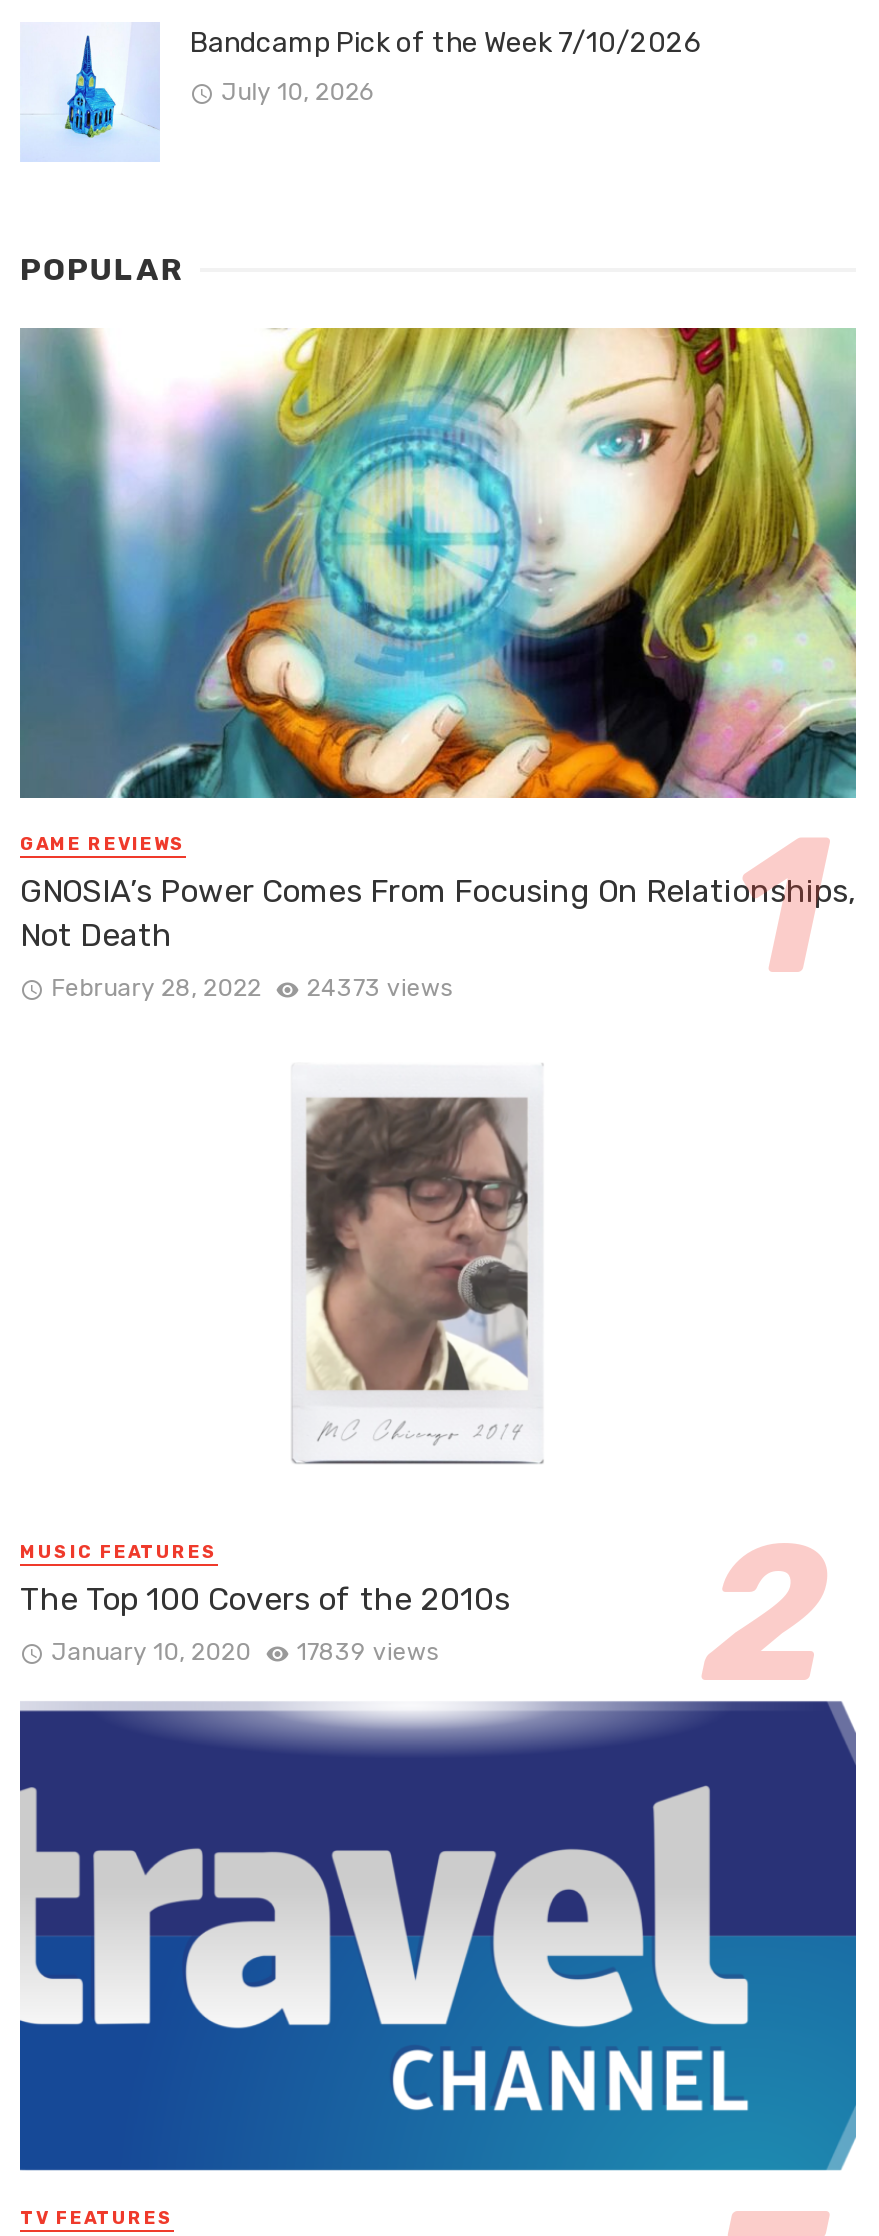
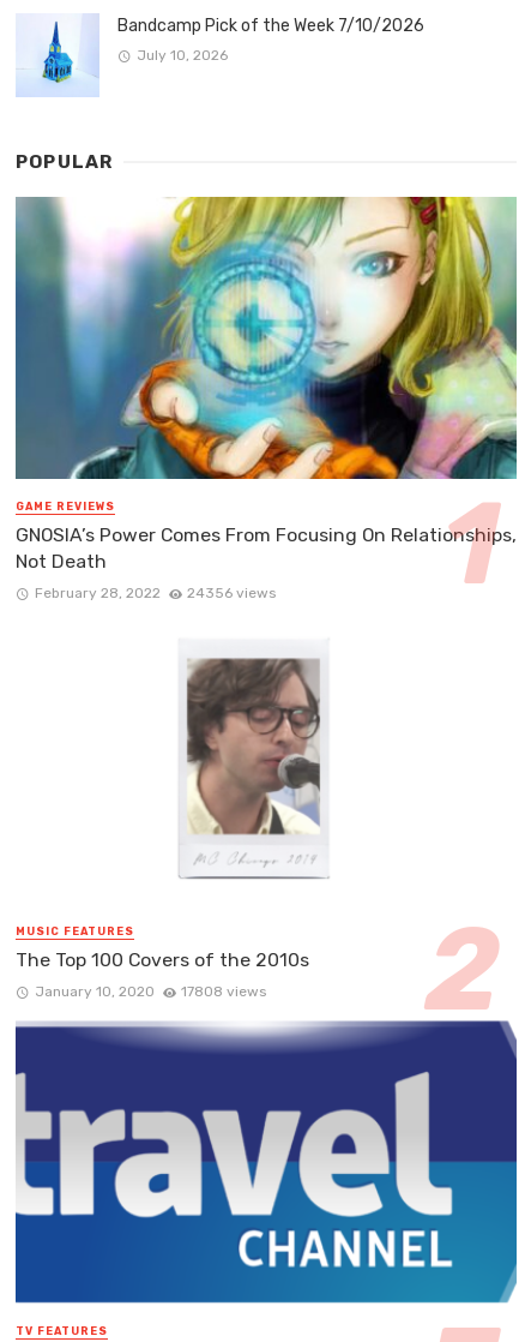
- February 28, 2022 24373 views
+ February 28, 2022 24356 views

- January 10, 2020 17839 views
+ January 10, 2020 17808 views
